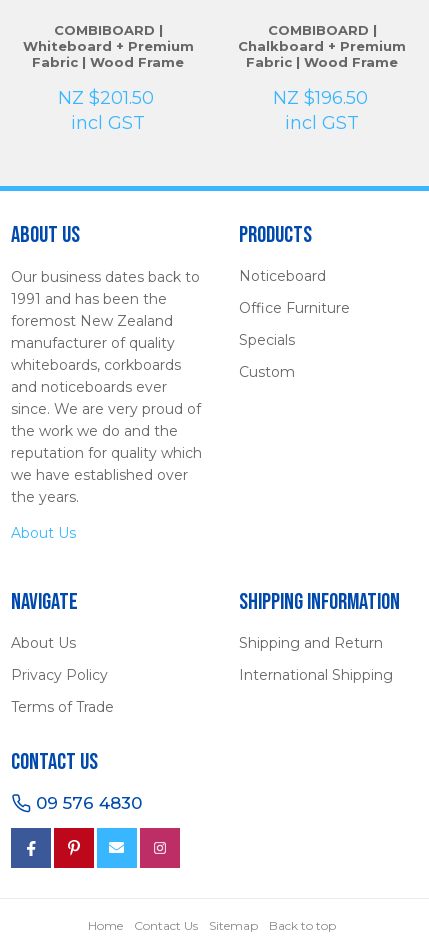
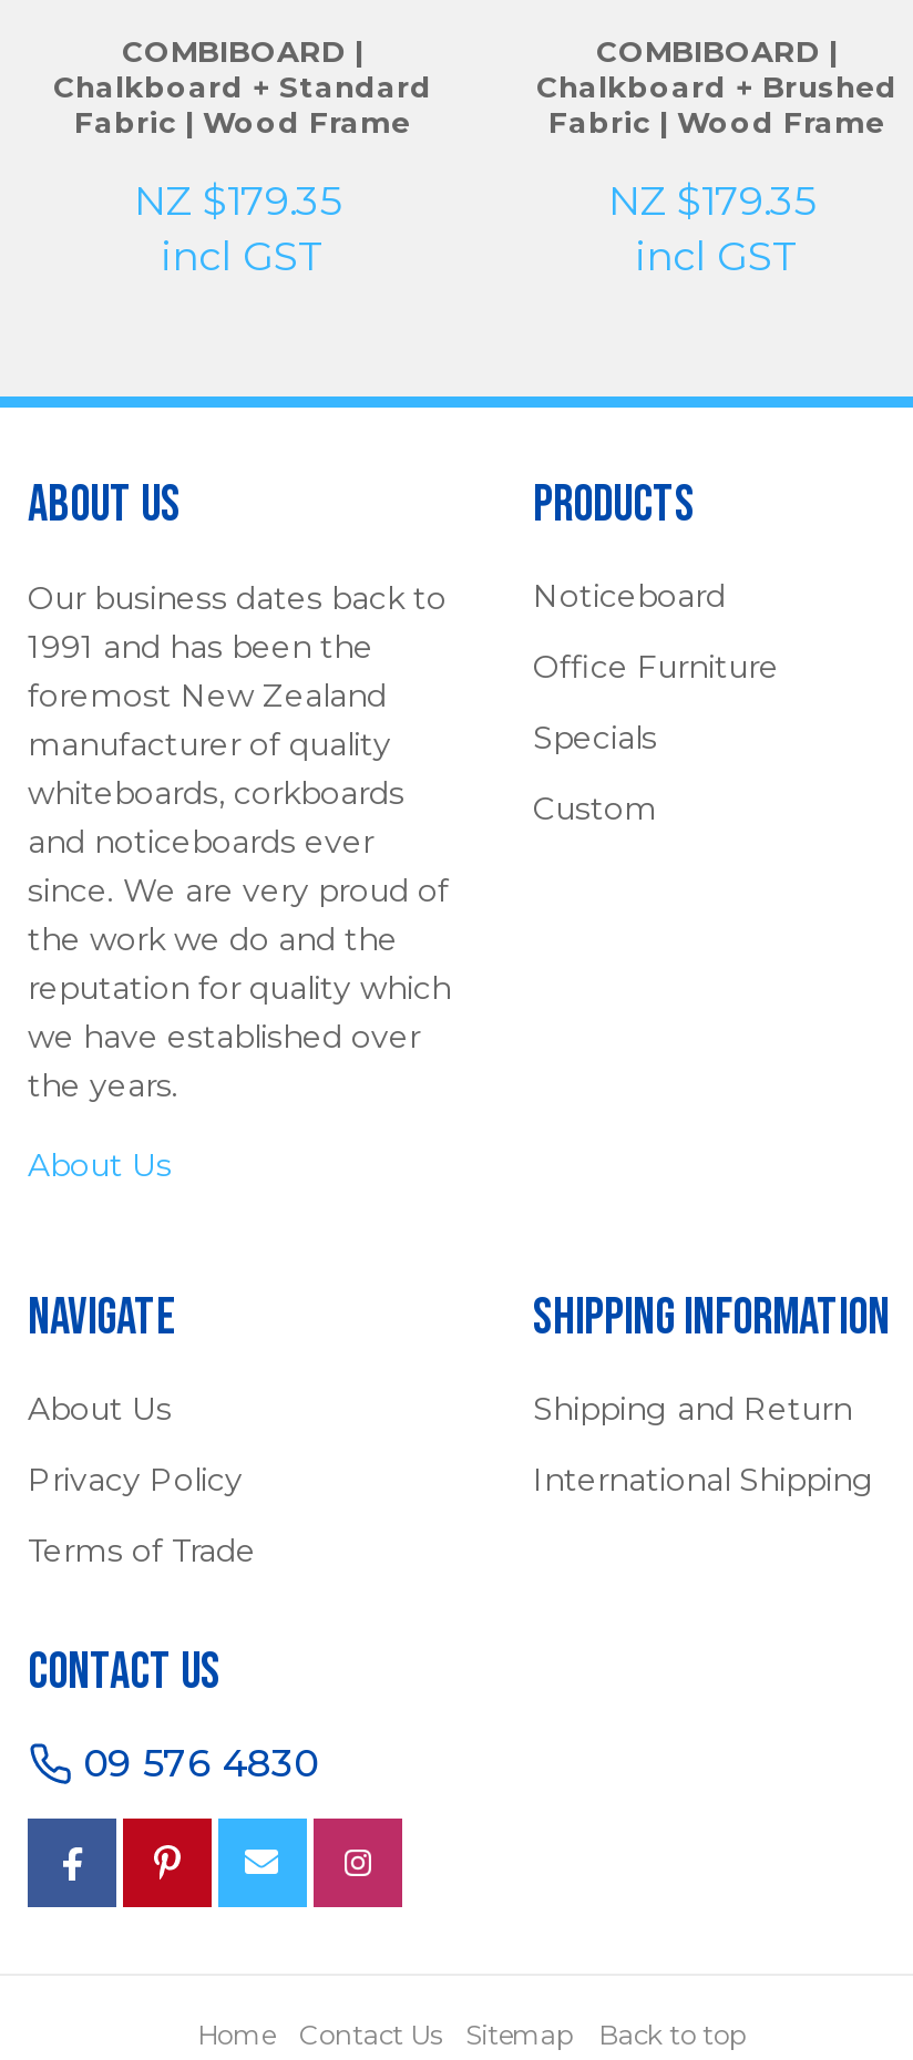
- Whiteboard + Premium
+ Chalkboard + Standard

- Chalkboard + Premium
+ Chalkboard + Brushed

- NZ $201.50
+ NZ $179.35

- NZ $196.50
+ NZ $179.35
